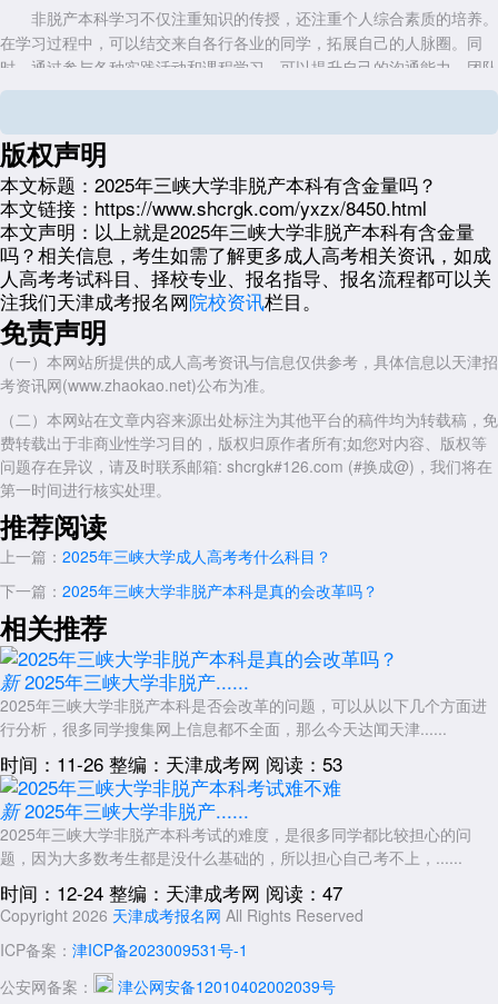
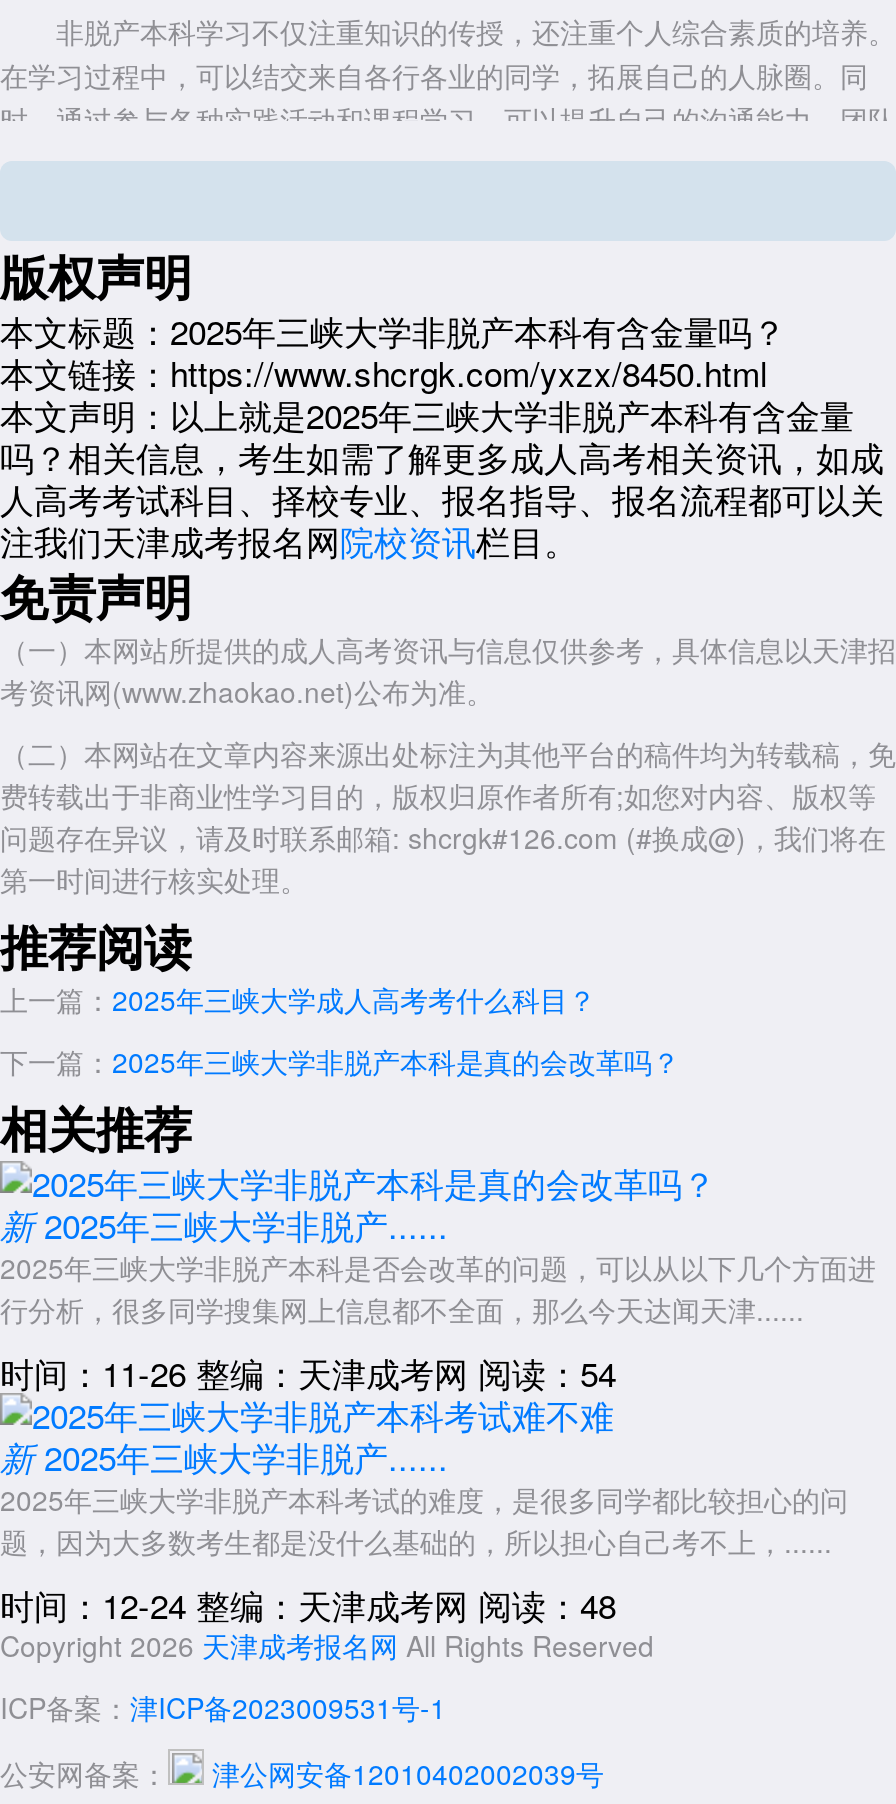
- 时间：11-26 整编：天津成考网 阅读：53
+ 时间：11-26 整编：天津成考网 阅读：54

- 时间：12-24 整编：天津成考网 阅读：47
+ 时间：12-24 整编：天津成考网 阅读：48
